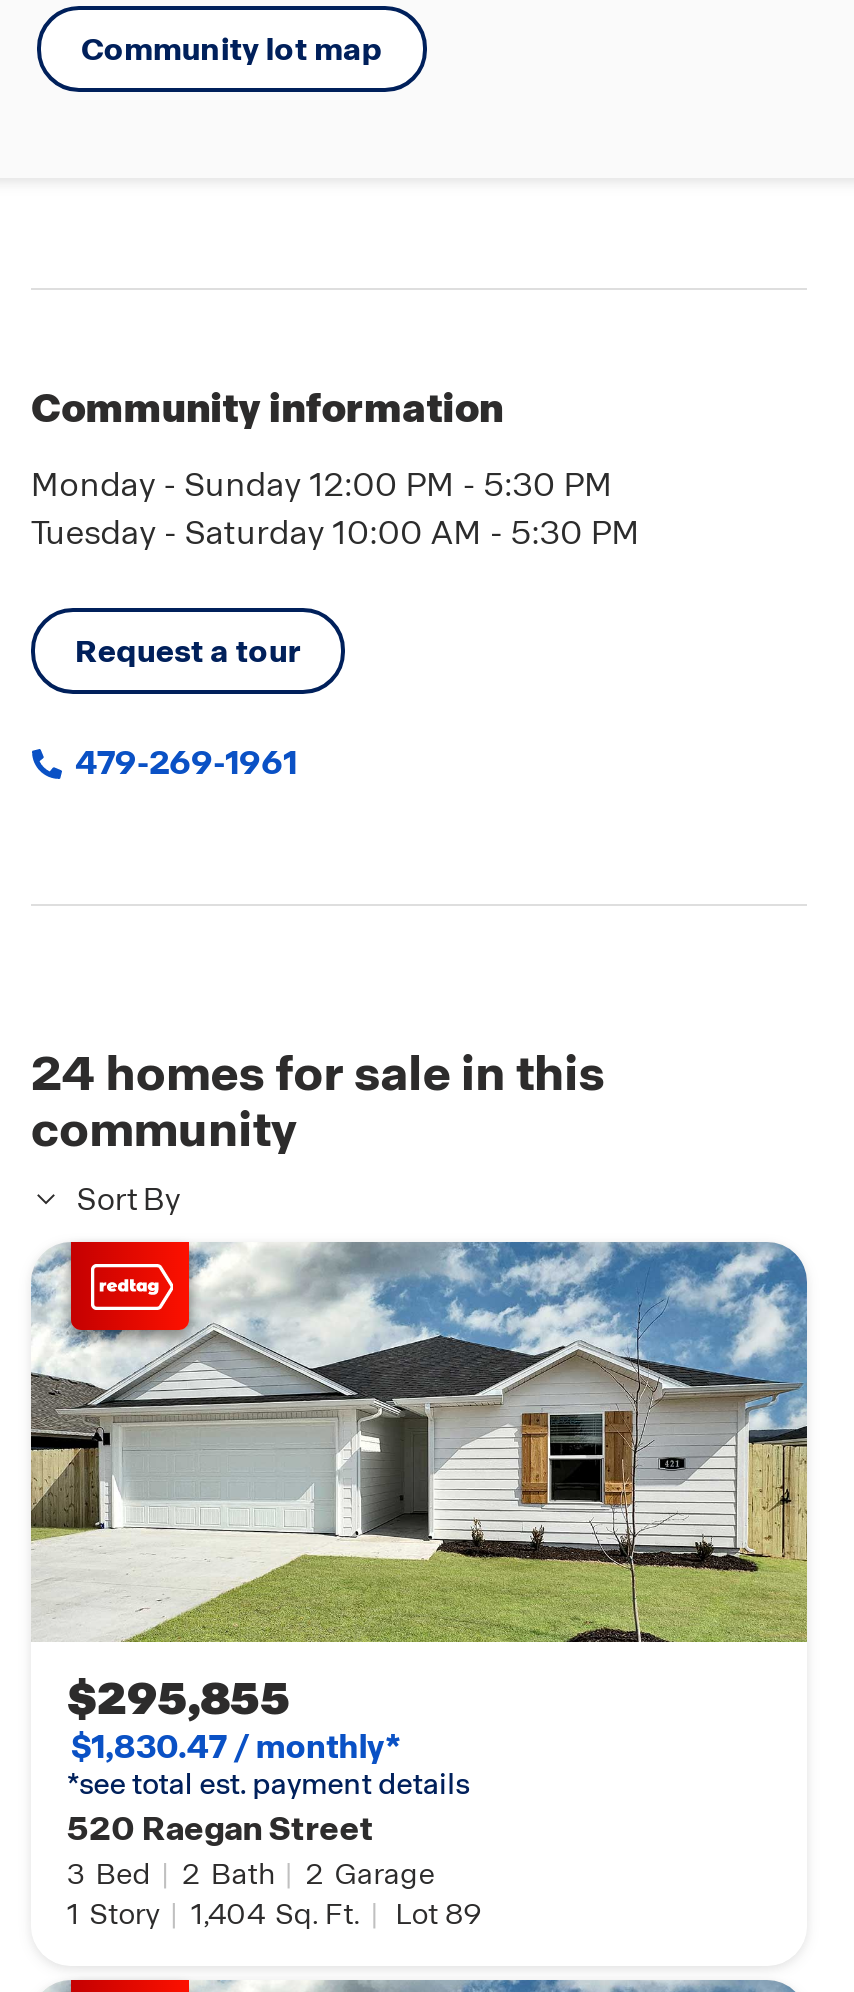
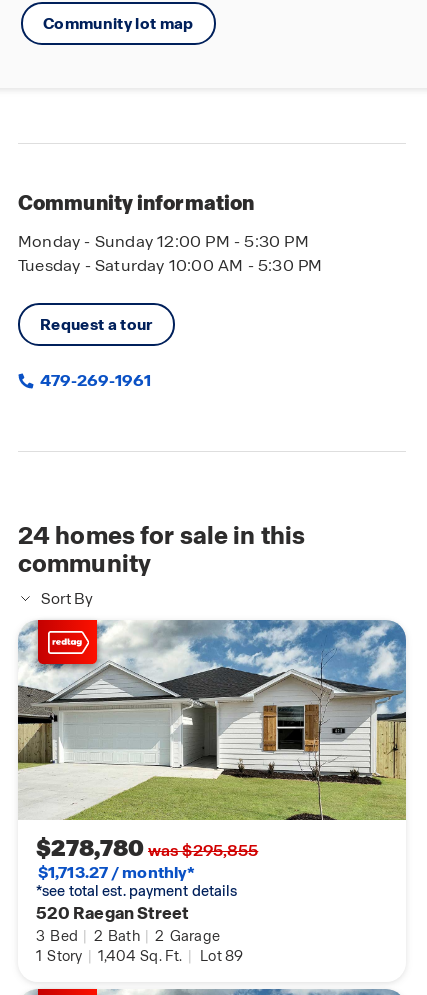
- $295,855
- $1,830.47 / monthly*
+ $278,780 was $295,855
+ $1,713.27 / monthly*
